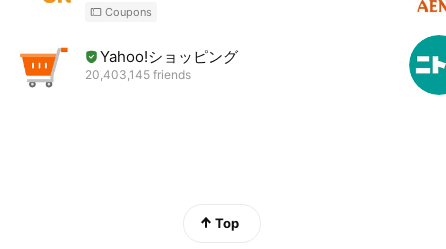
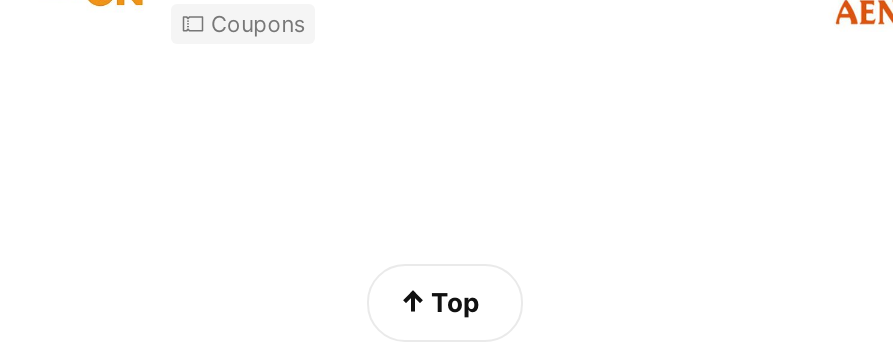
- [image]

- [image]
- Yahoo!ショッピング
- 20,403,145 friends
